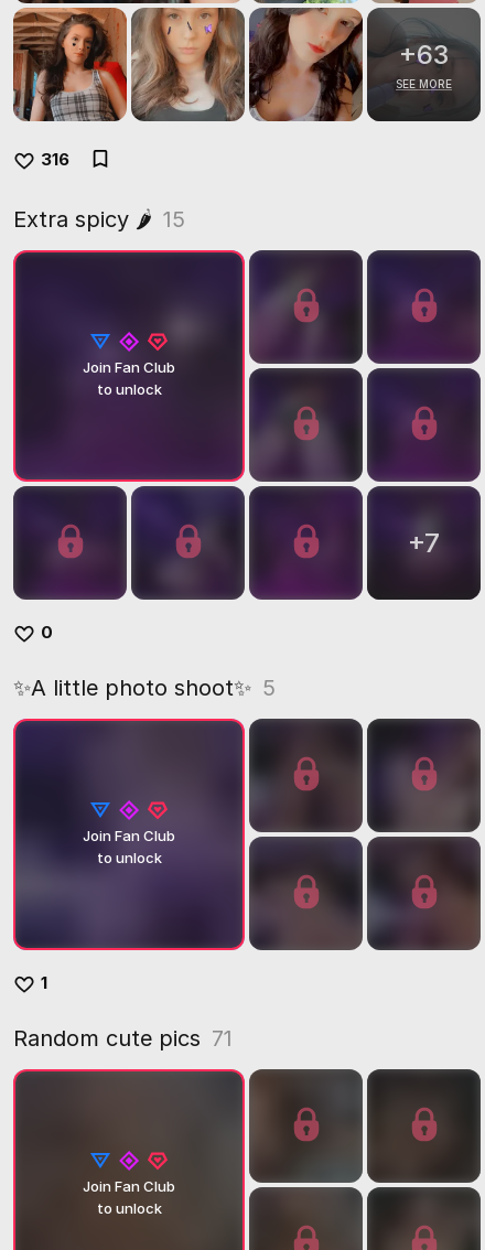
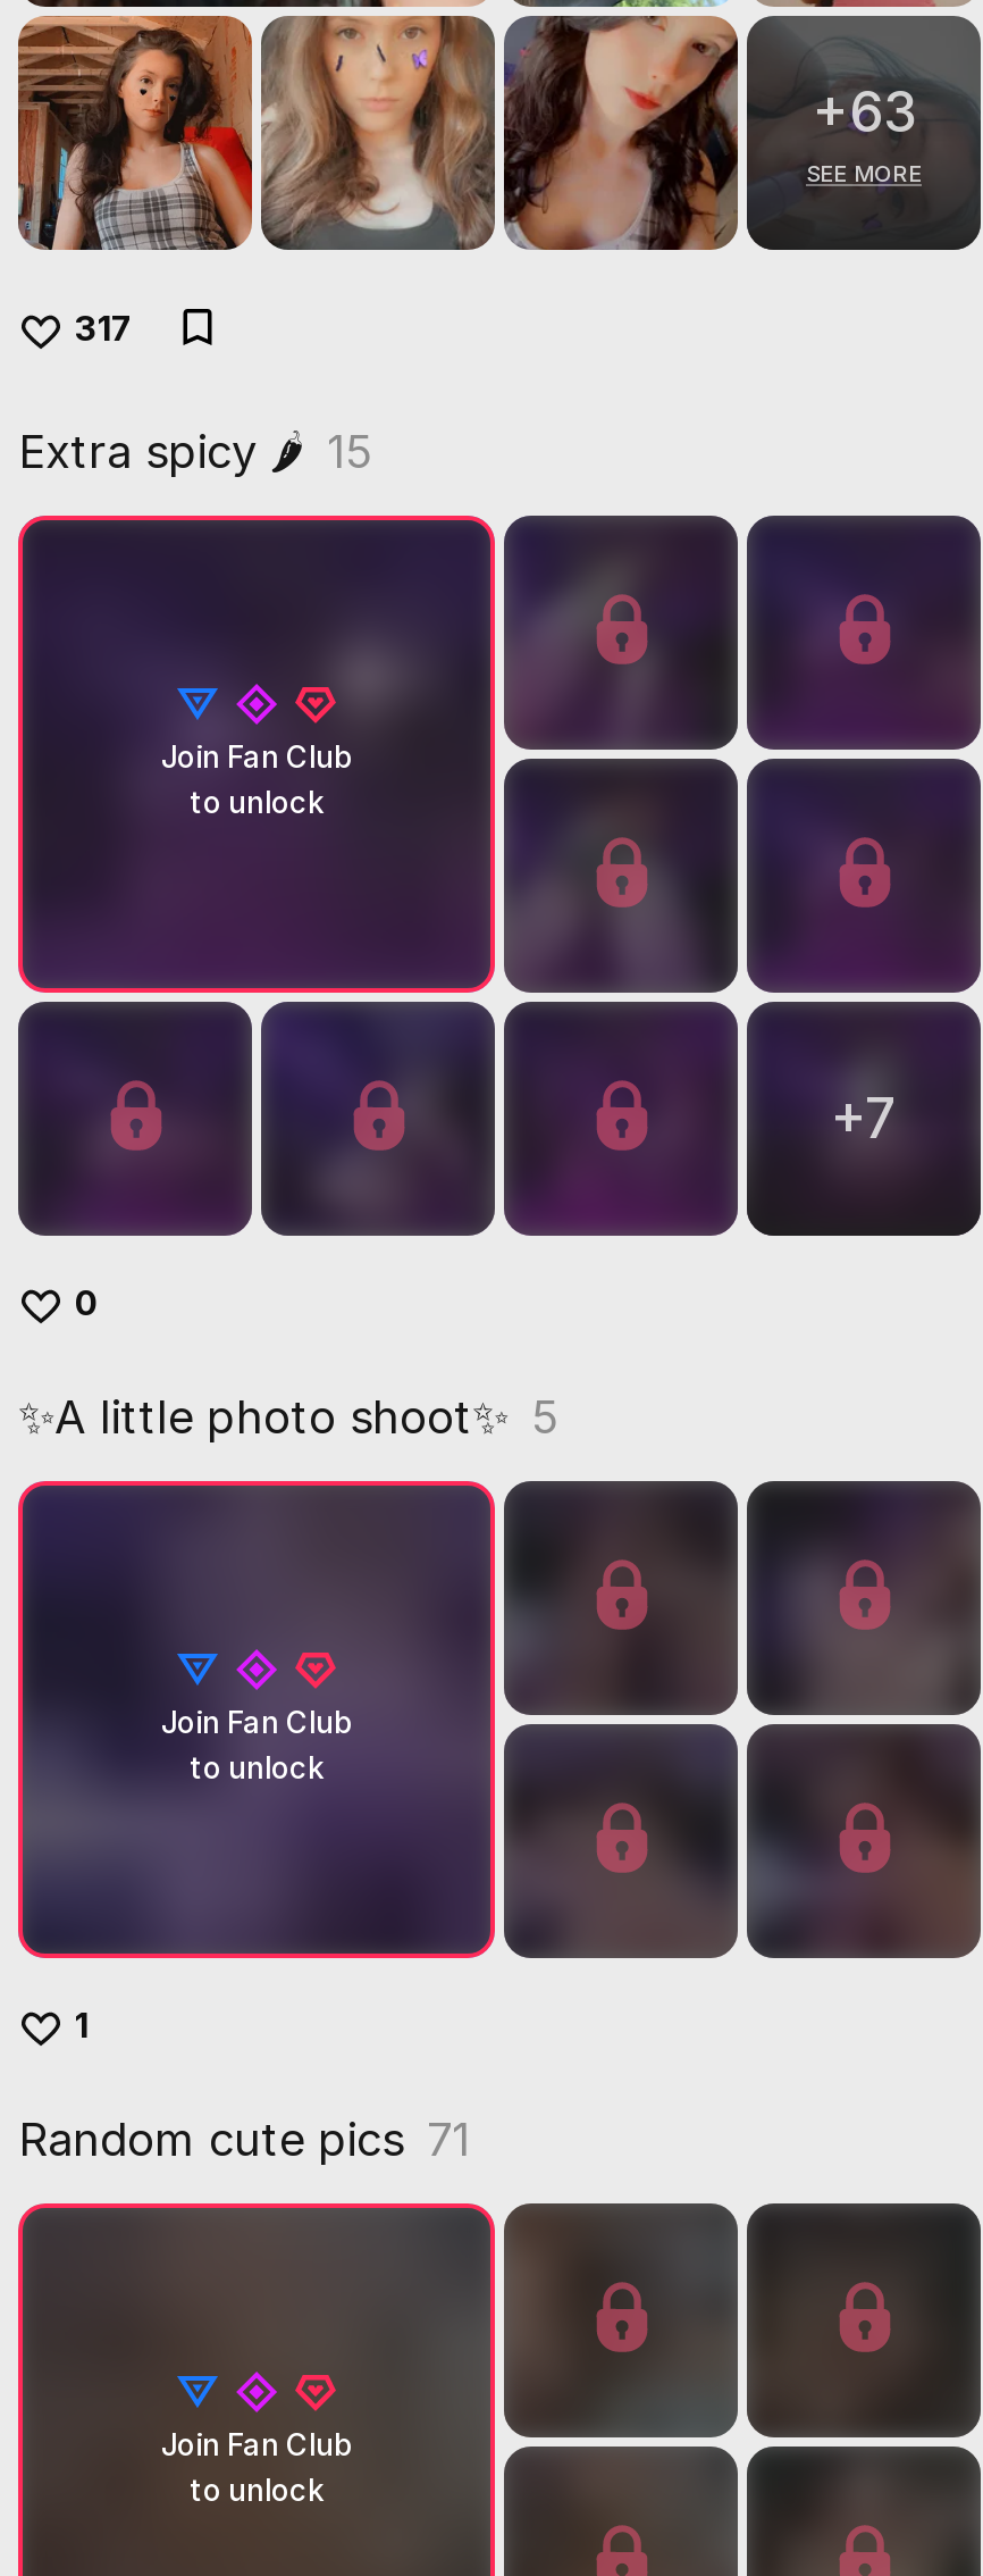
- 316
+ 317
